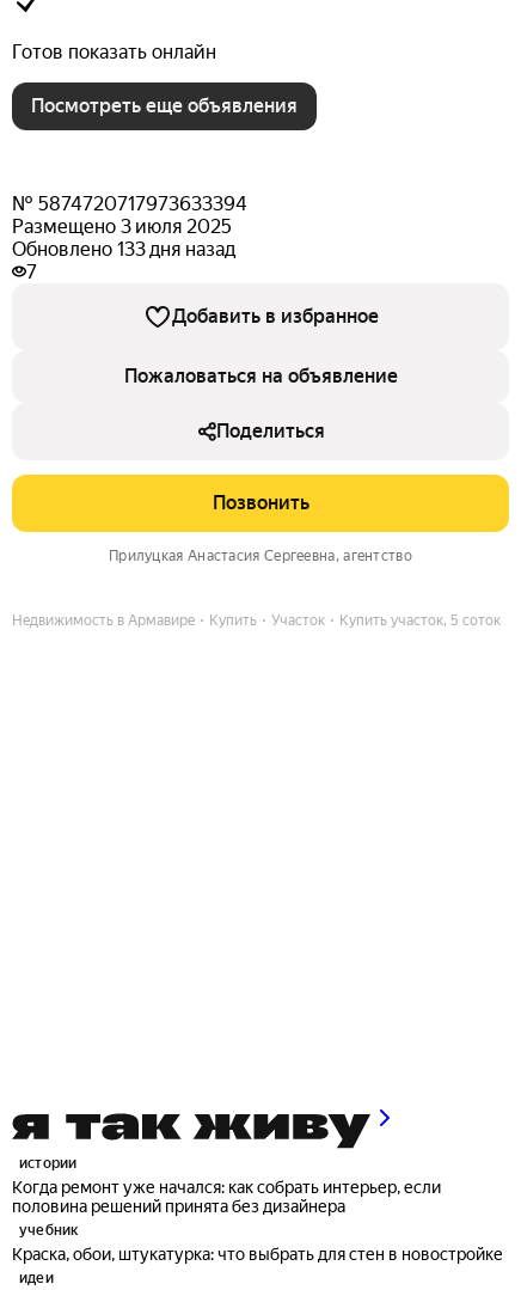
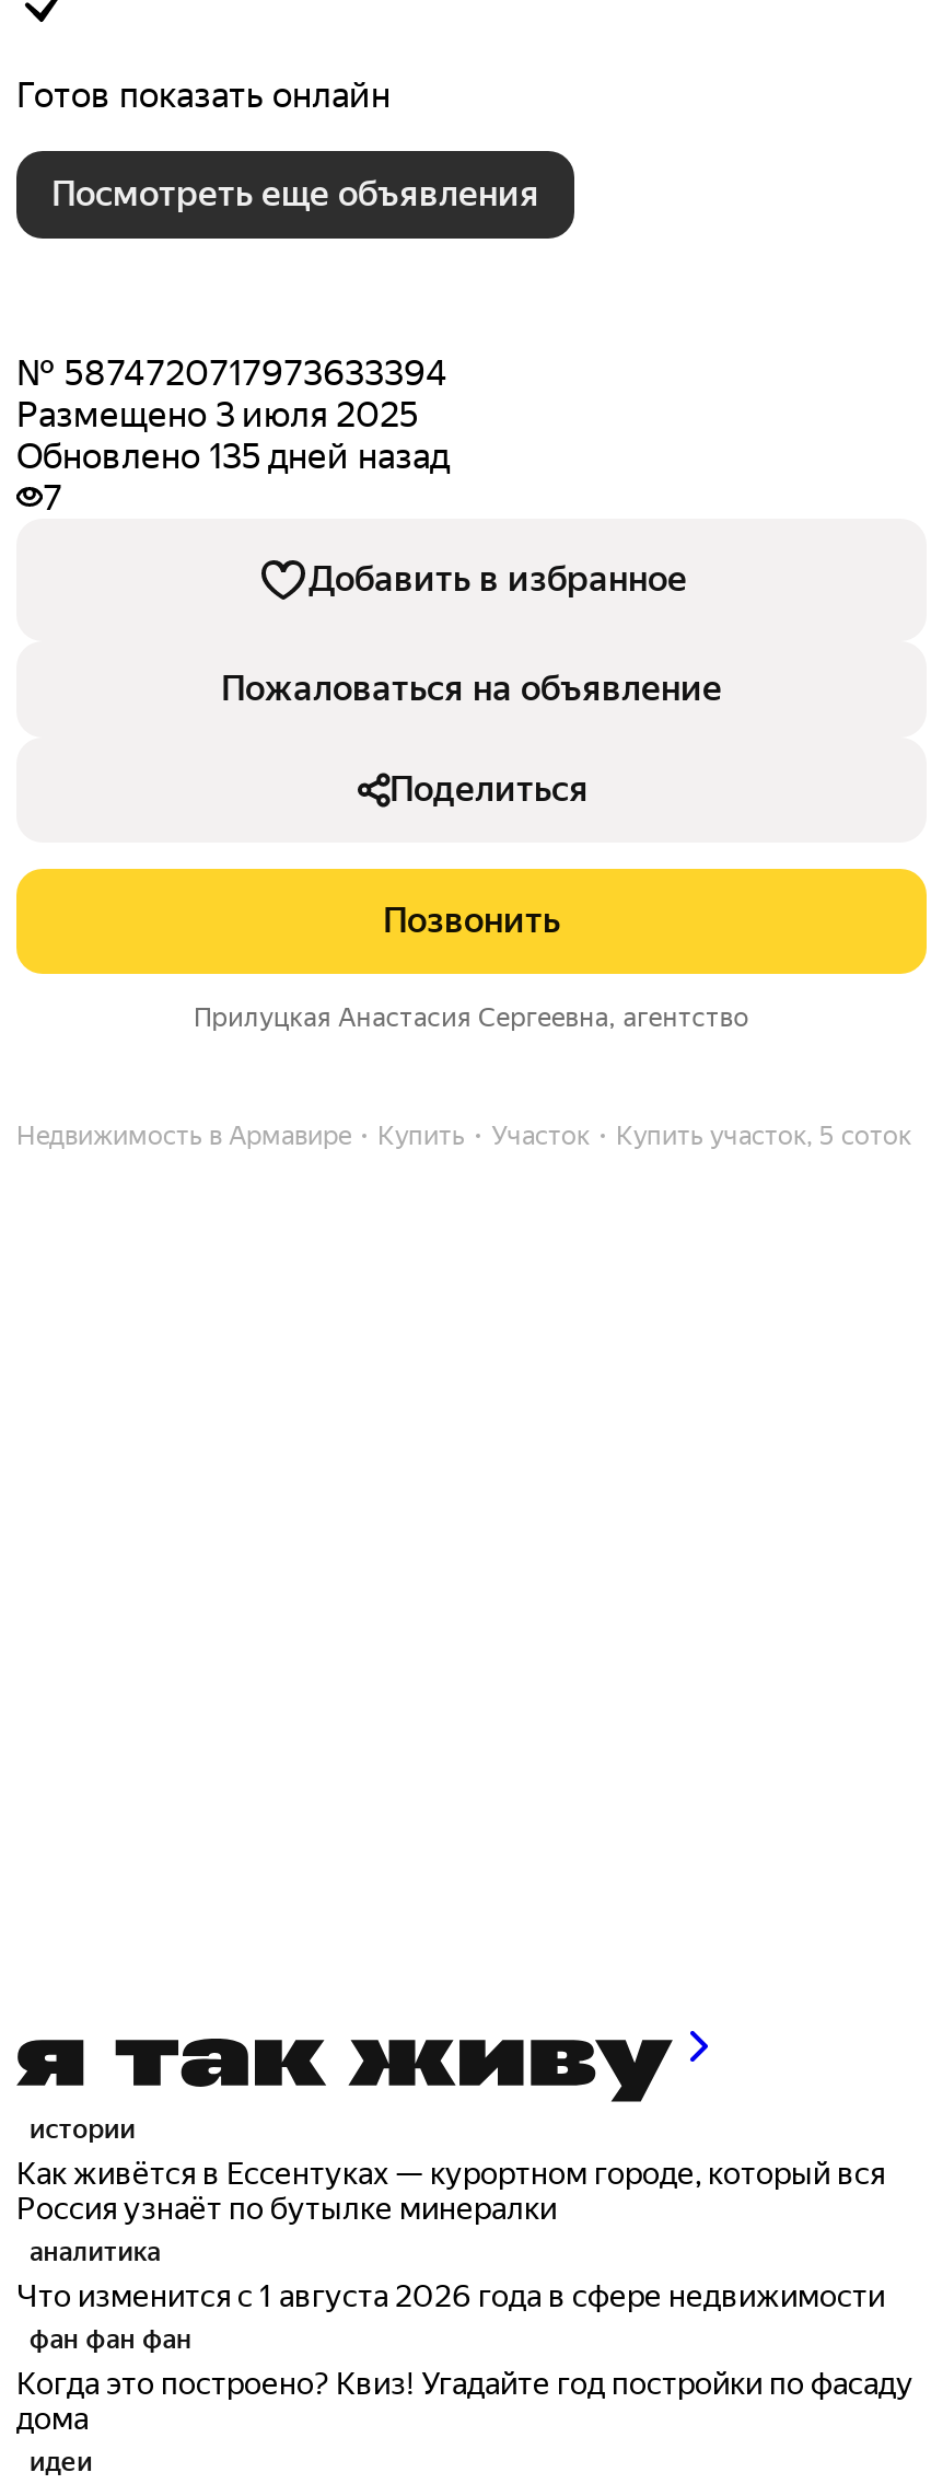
- Обновлено 133 дня назад
+ Обновлено 135 дней назад

- Когда ремонт уже начался: как собрать интерьер, если
- половина решений принята без дизайнера
- учебник
- Краска, обои, штукатурка: что выбрать для стен в новостройке
+ Как живётся в Ессентуках — курортном городе, который вся
+ Россия узнаёт по бутылке минералки
+ аналитика
+ Что изменится с 1 августа 2026 года в сфере недвижимости
+ фан фан фан
+ Когда это построено? Квиз! Угадайте год постройки по фасаду
+ дома
